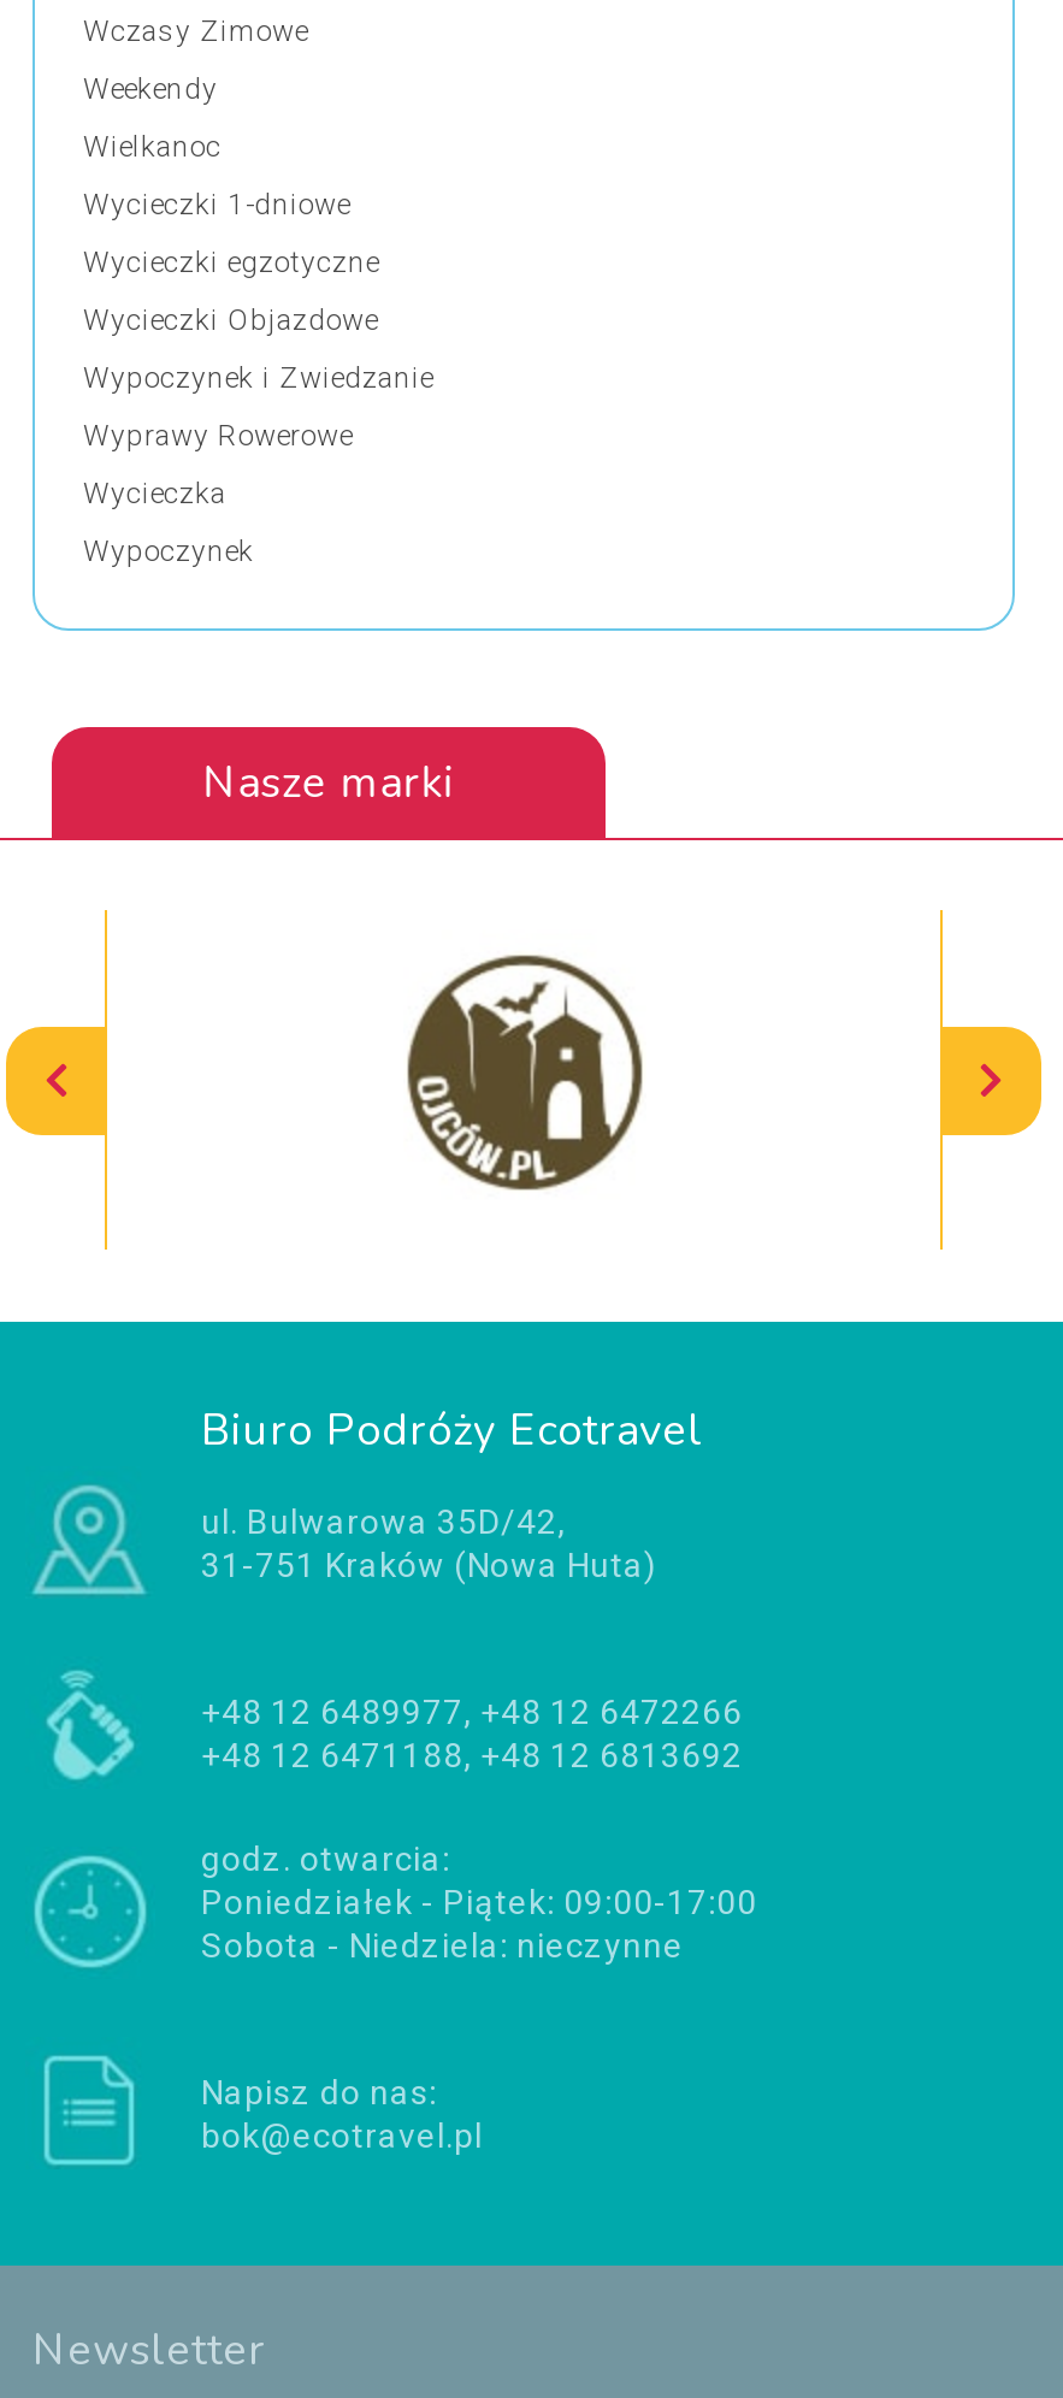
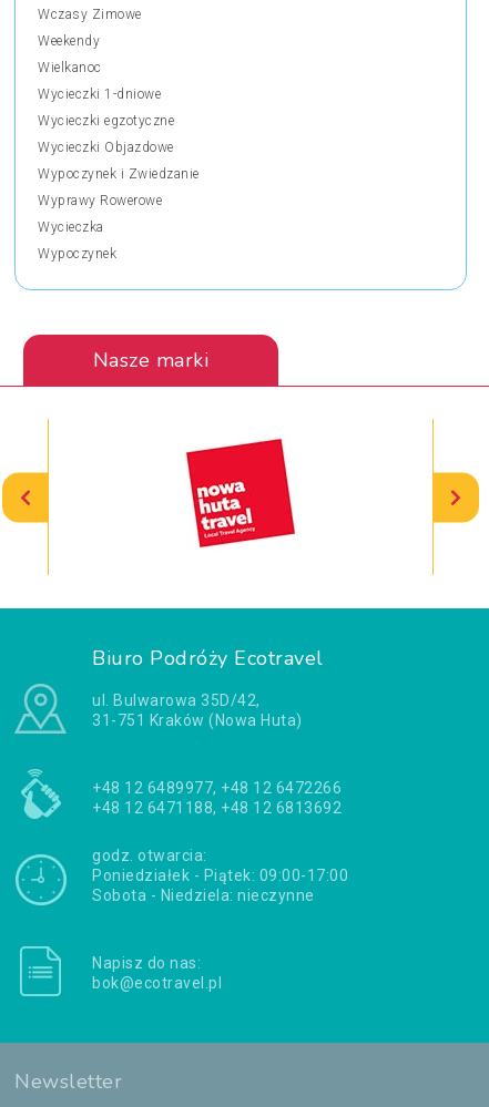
- [image]
+ [image]
